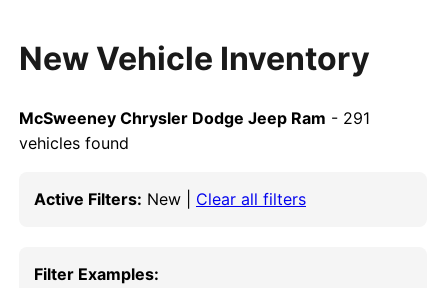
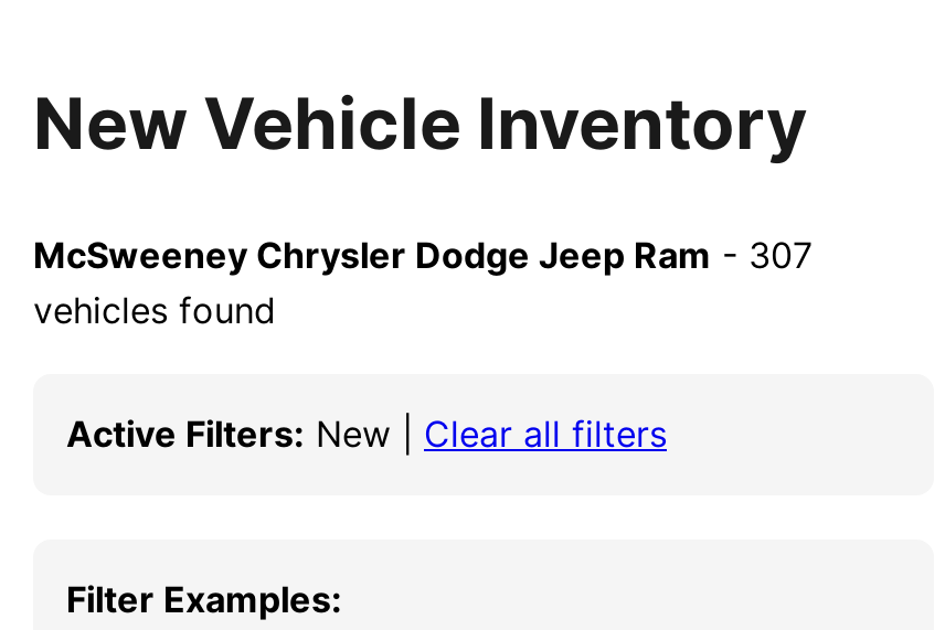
- McSweeney Chrysler Dodge Jeep Ram - 291
+ McSweeney Chrysler Dodge Jeep Ram - 307
